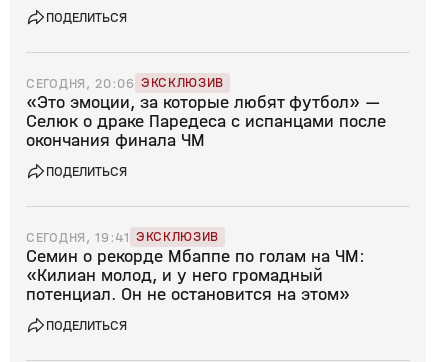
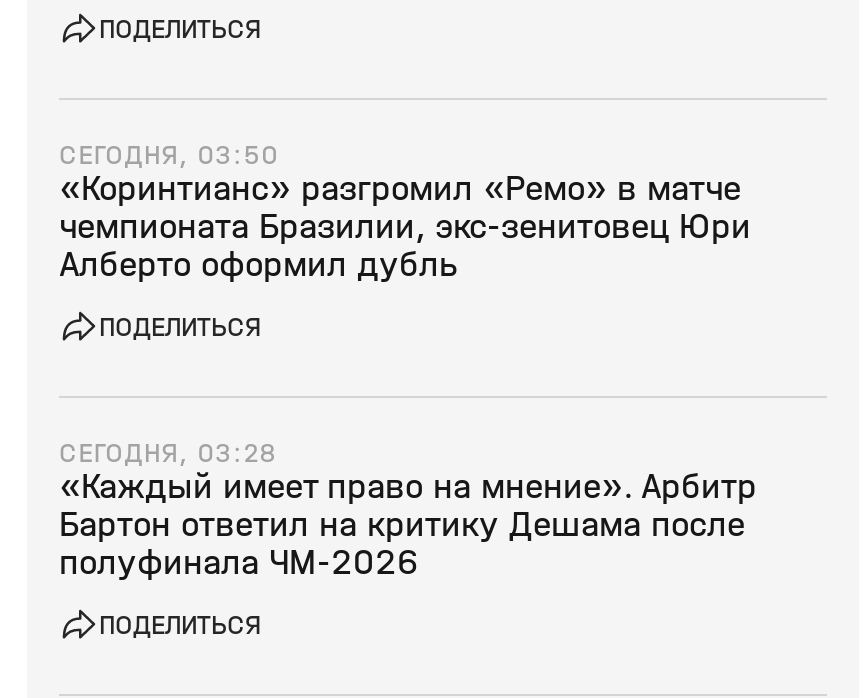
- СЕГОДНЯ, 20:06 ЭКСКЛЮЗИВ
- «Это эмоции, за которые любят футбол» —
- Селюк о драке Паредеса с испанцами после
- окончания финала ЧМ
+ СЕГОДНЯ, 03:50
+ «Коринтианс» разгромил «Ремо» в матче
+ чемпионата Бразилии, экс‑зенитовец Юри
+ Алберто оформил дубль

- СЕГОДНЯ, 19:41 ЭКСКЛЮЗИВ
- Семин о рекорде Мбаппе по голам на ЧМ:
- «Килиан молод, и у него громадный
- потенциал. Он не остановится на этом»
+ СЕГОДНЯ, 03:28
+ «Каждый имеет право на мнение». Арбитр
+ Бартон ответил на критику Дешама после
+ полуфинала ЧМ‑2026
